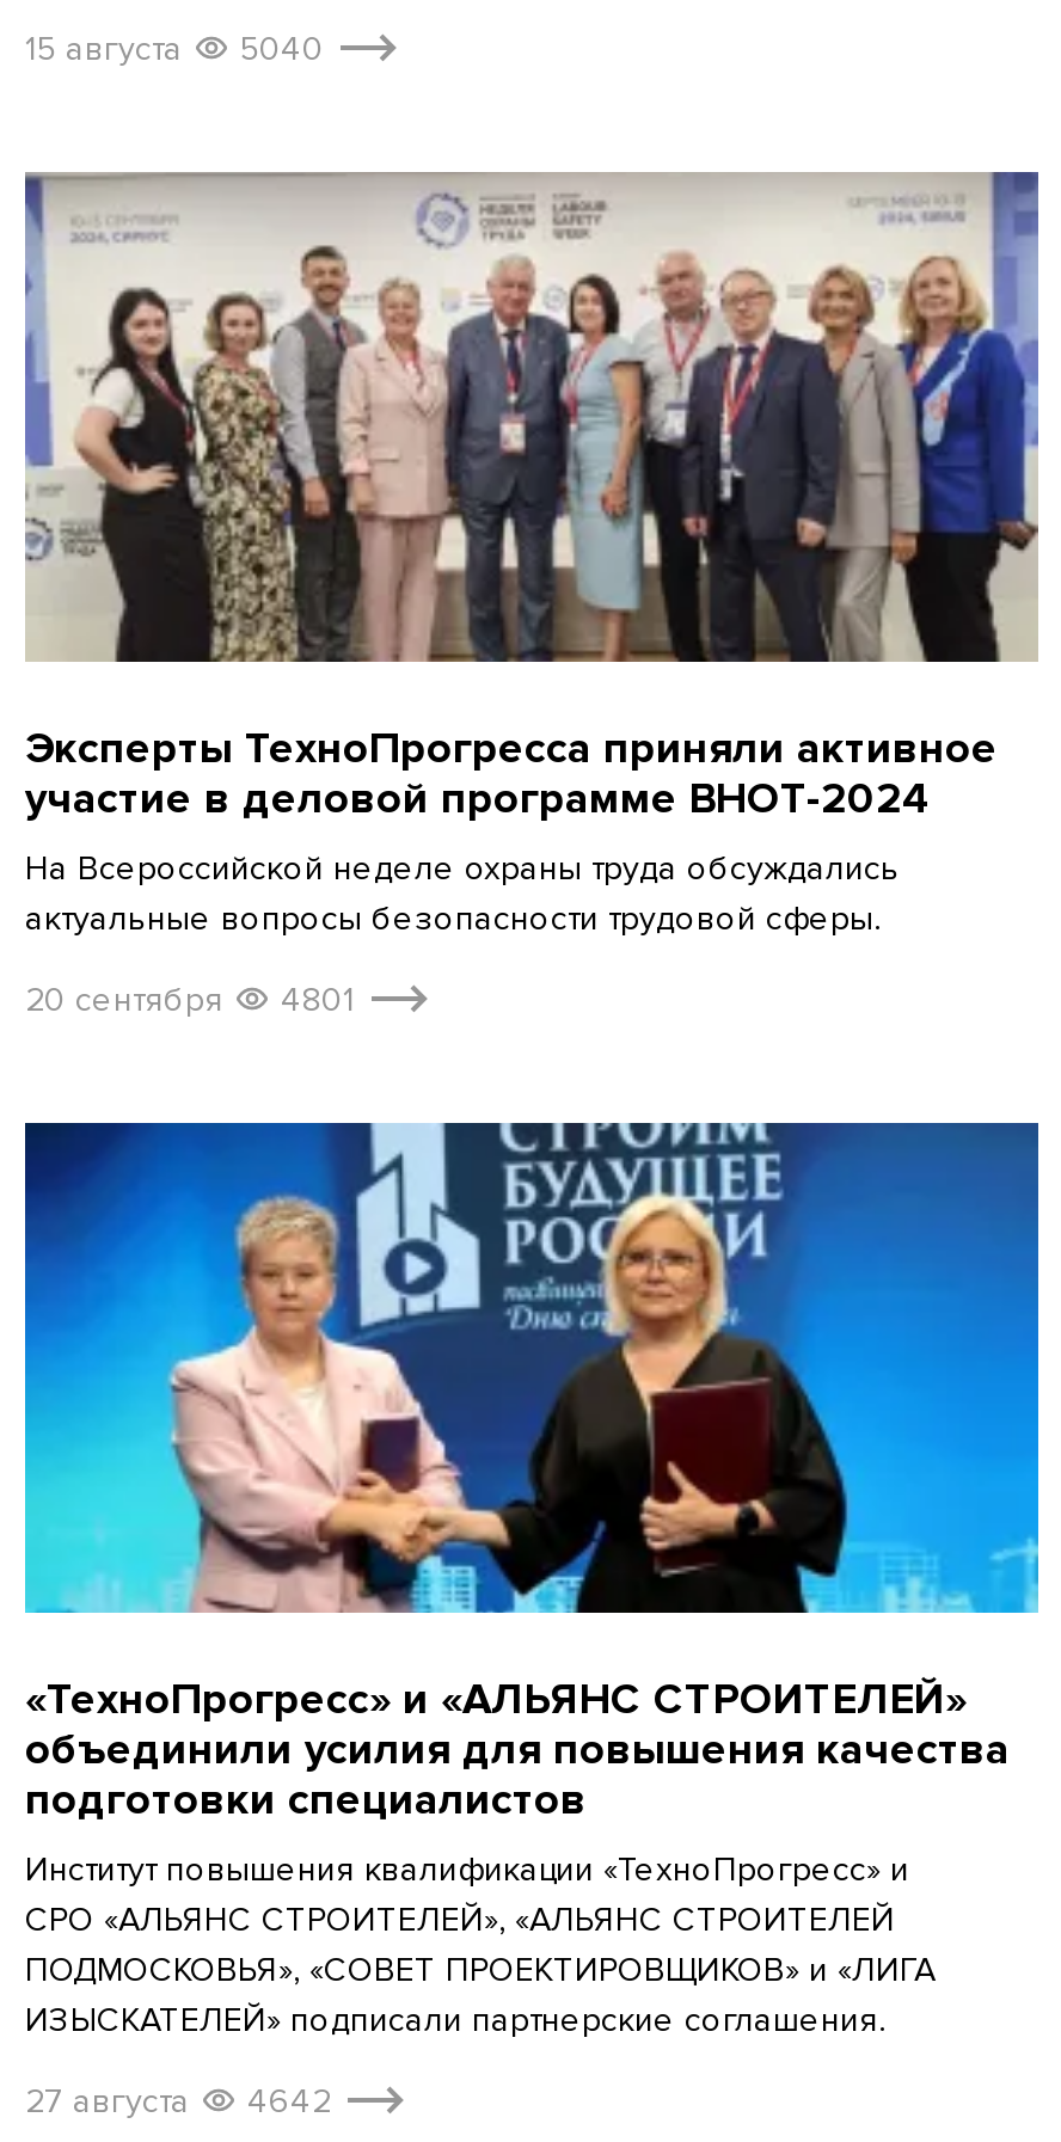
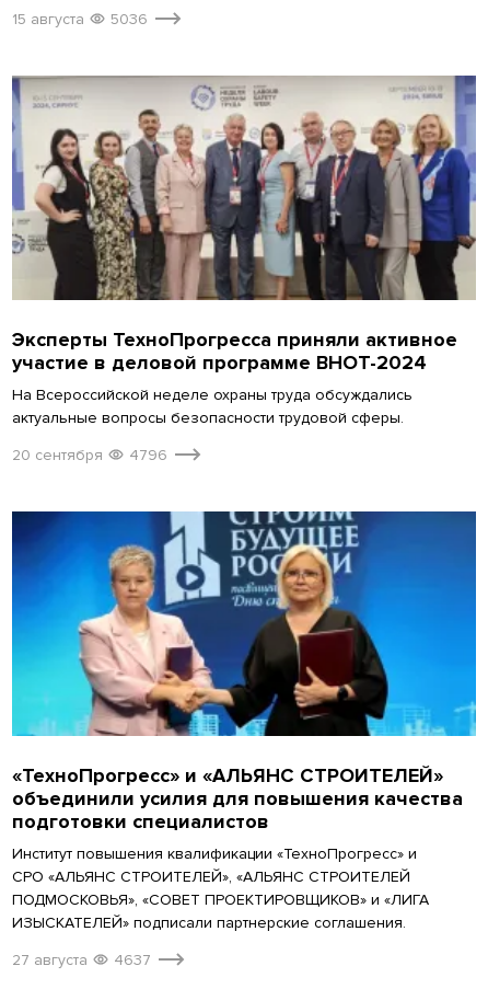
- 15 августа 5040
+ 15 августа 5036

- 20 сентября 4801
+ 20 сентября 4796

- 27 августа 4642
+ 27 августа 4637
